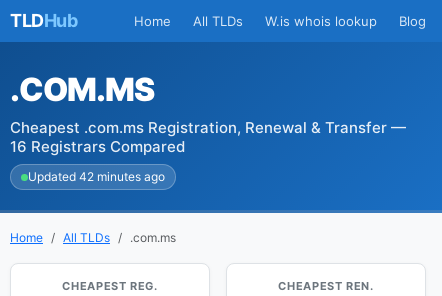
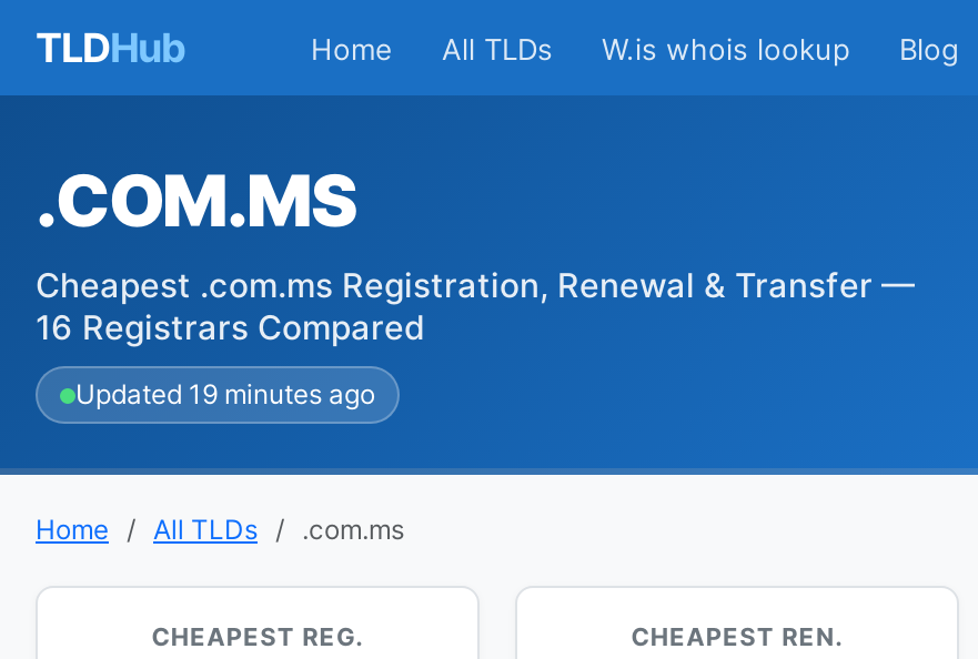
- Updated 42 minutes ago
+ Updated 19 minutes ago
